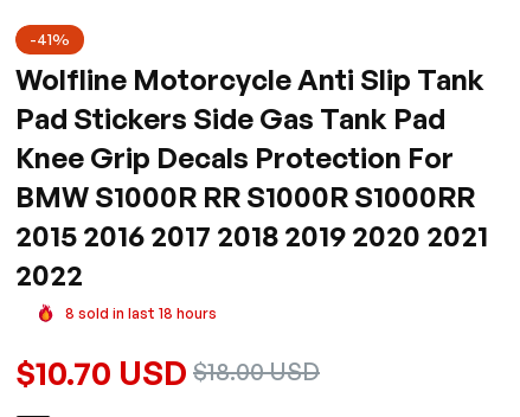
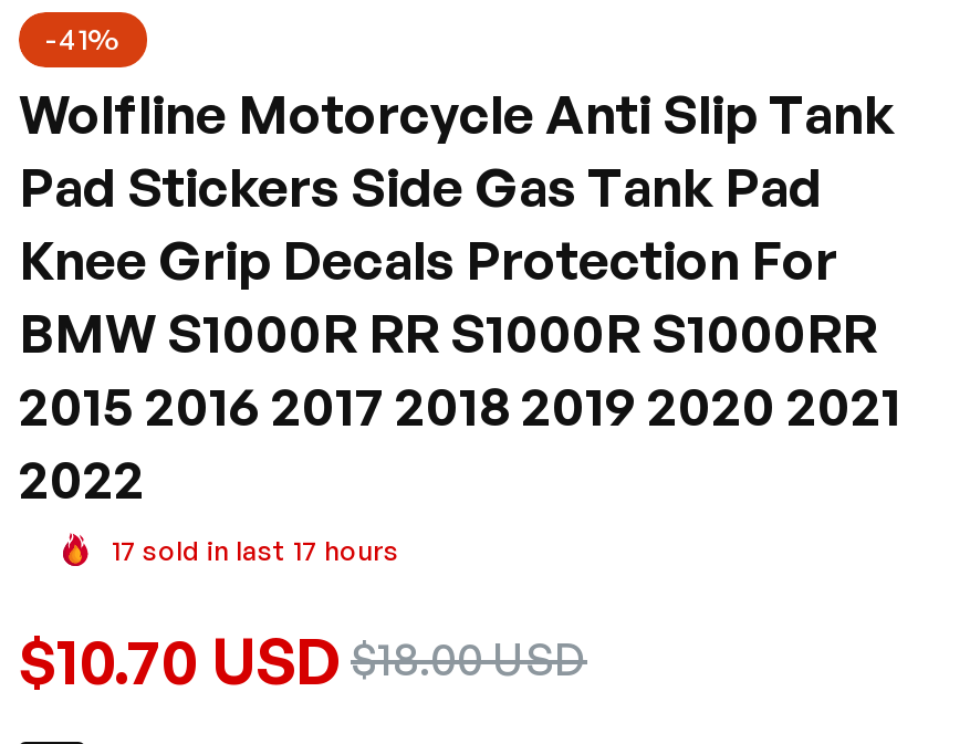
- 8 sold in last 18 hours
+ 17 sold in last 17 hours
